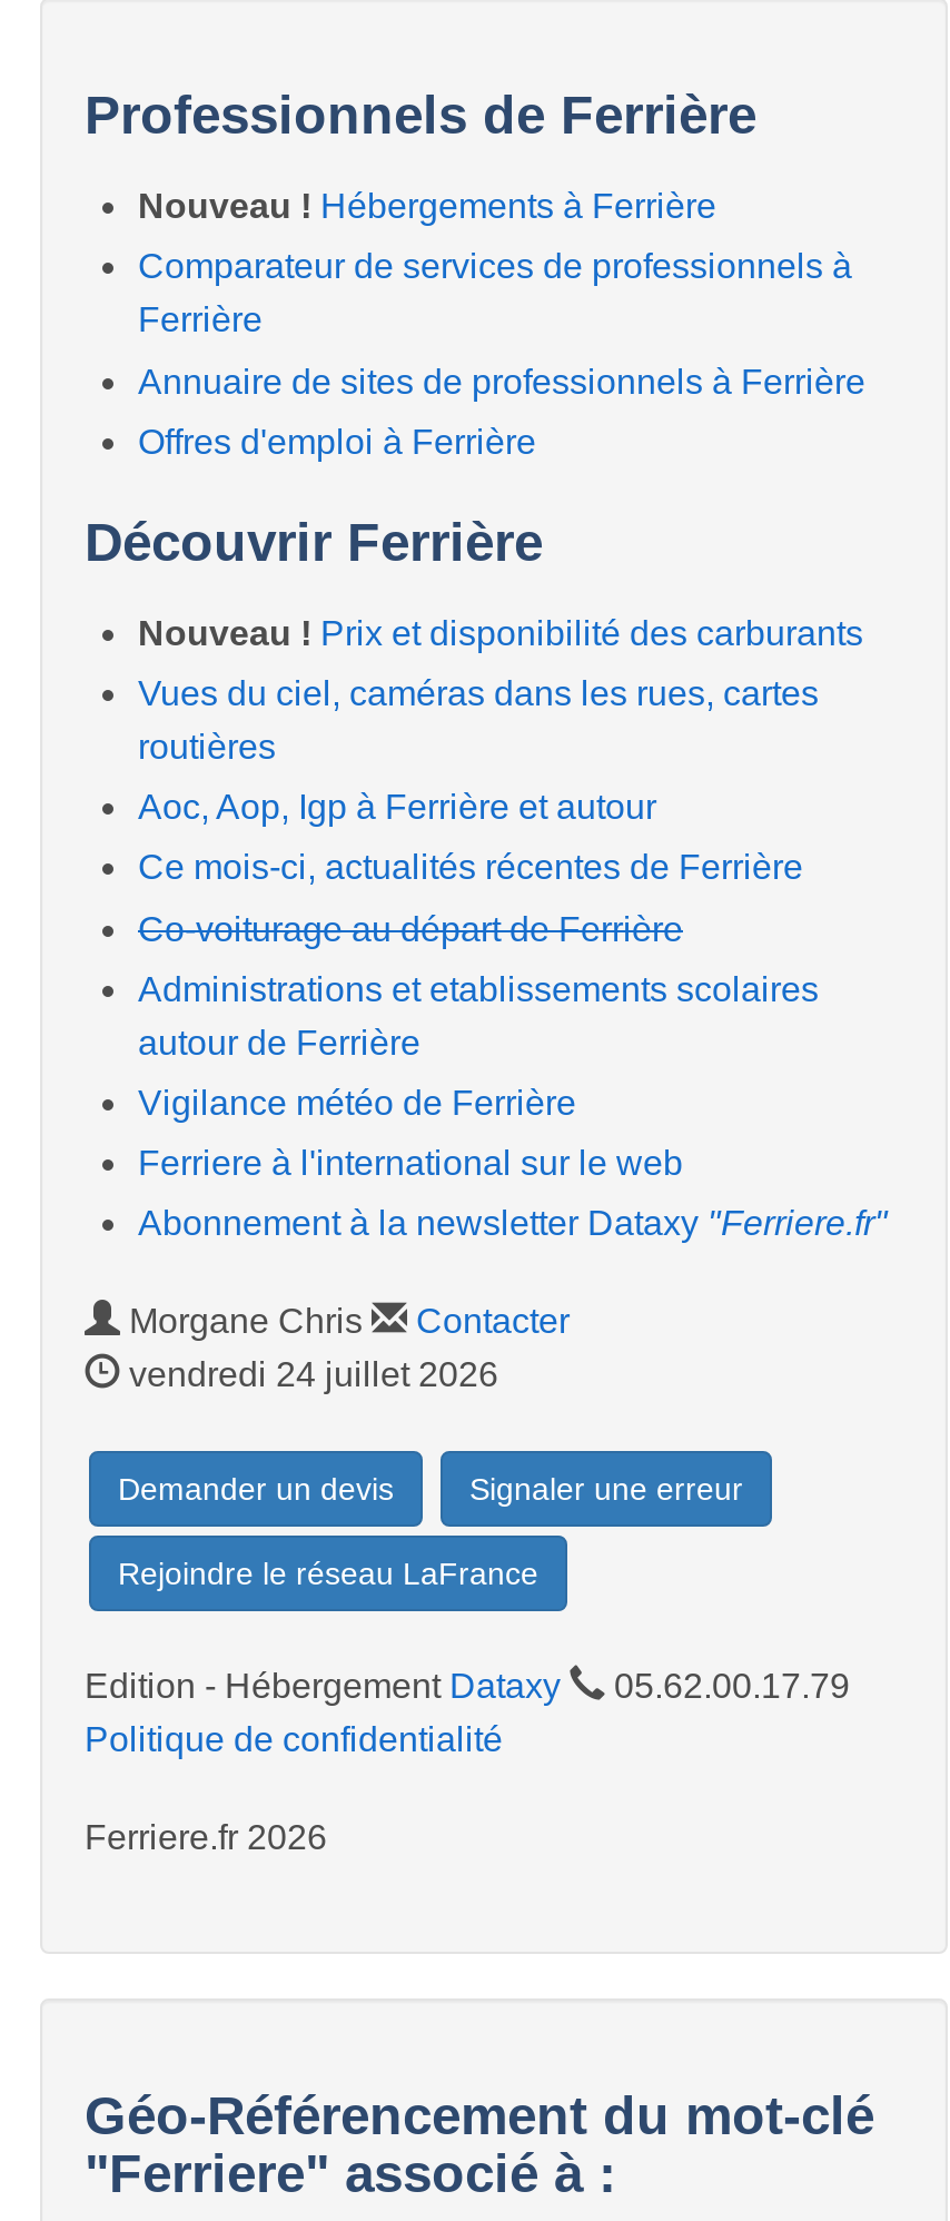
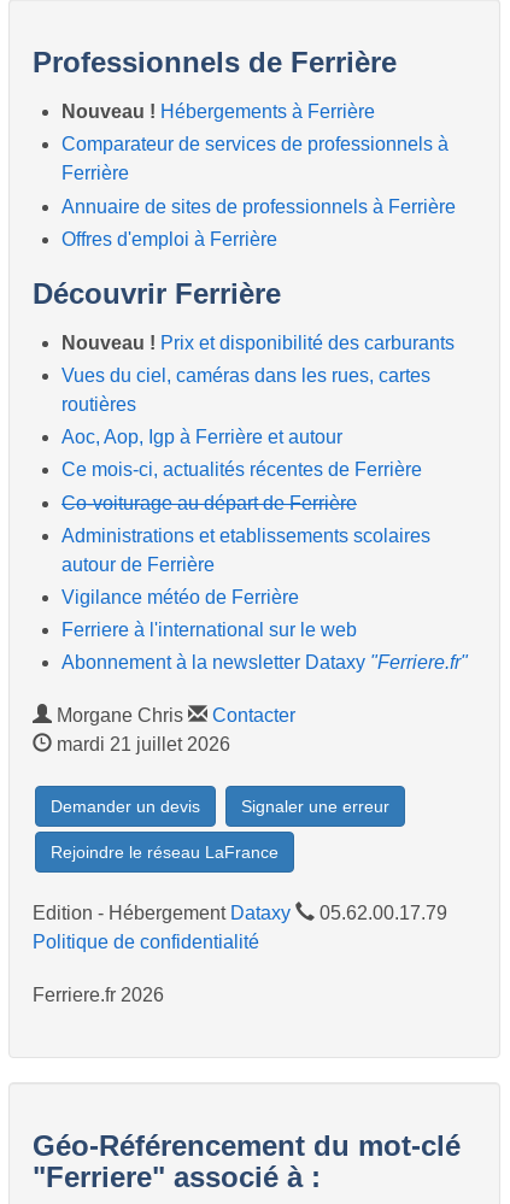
- vendredi 24 juillet 2026
+ mardi 21 juillet 2026
